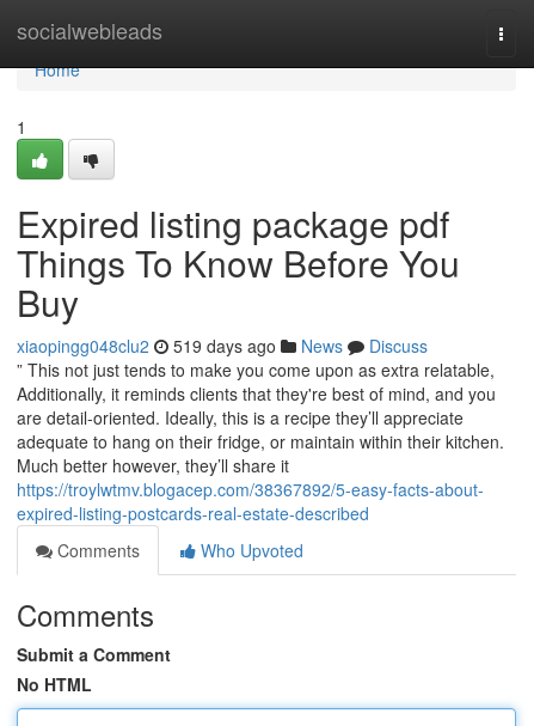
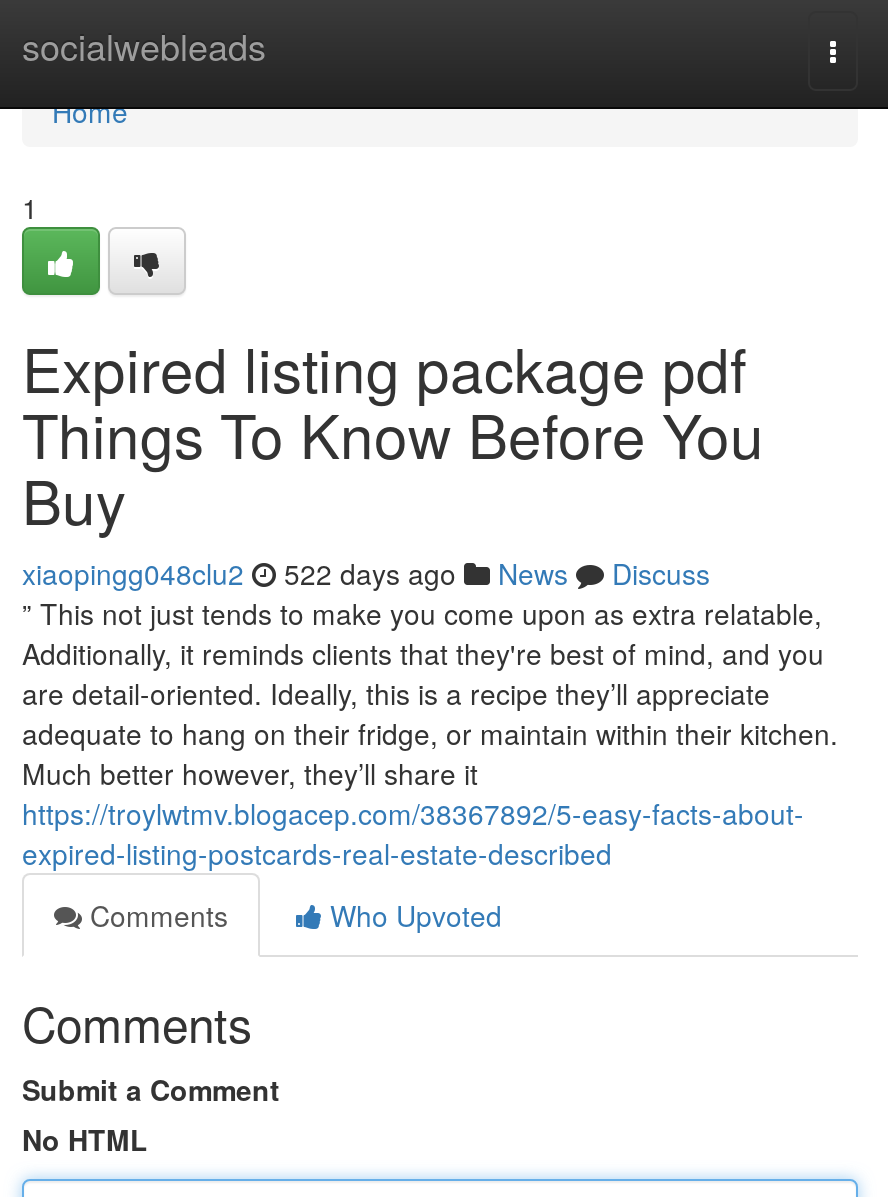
- xiaopingg048clu2 519 days ago News Discuss
+ xiaopingg048clu2 522 days ago News Discuss
